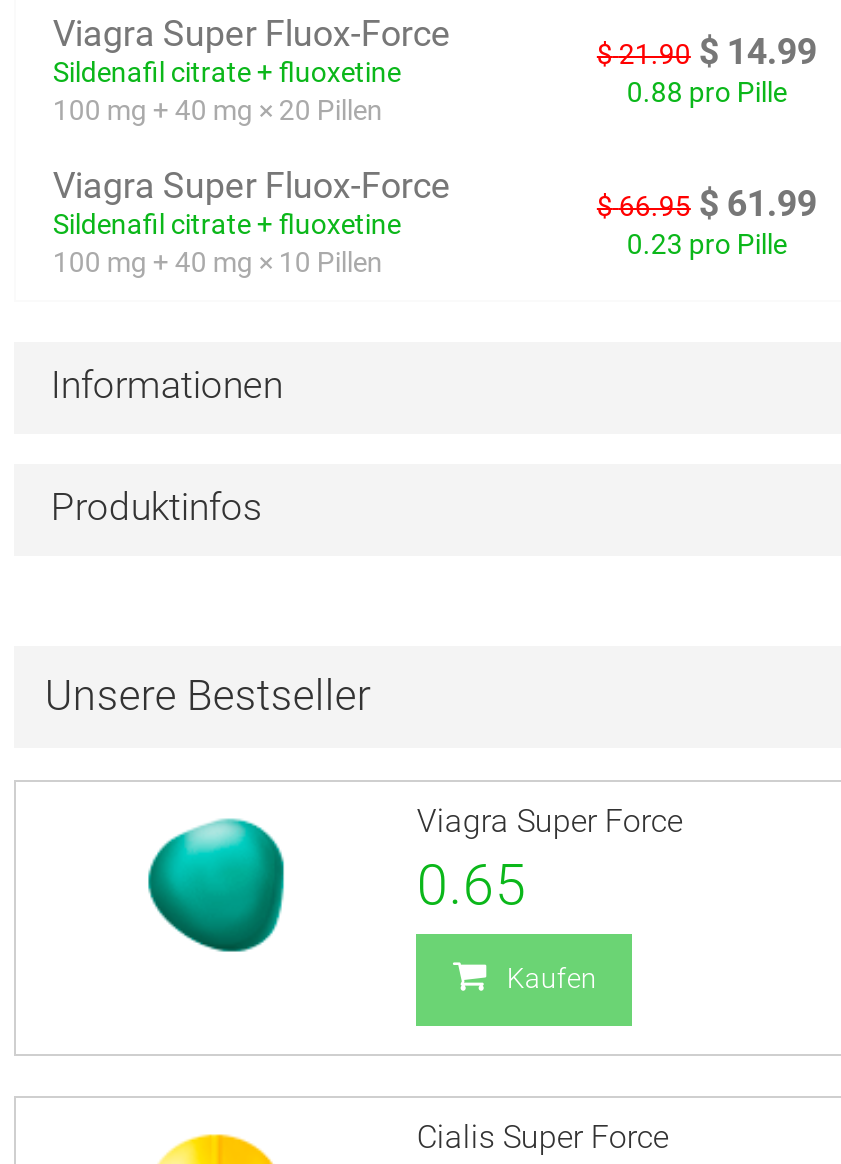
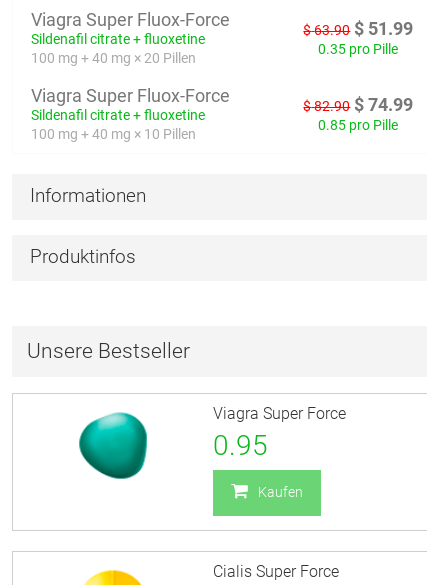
- $ 21.90 $ 14.99
+ $ 63.90 $ 51.99

- 0.88 pro Pille
+ 0.35 pro Pille

- $ 66.95 $ 61.99
+ $ 82.90 $ 74.99

- 0.23 pro Pille
+ 0.85 pro Pille

- 0.65
+ 0.95
